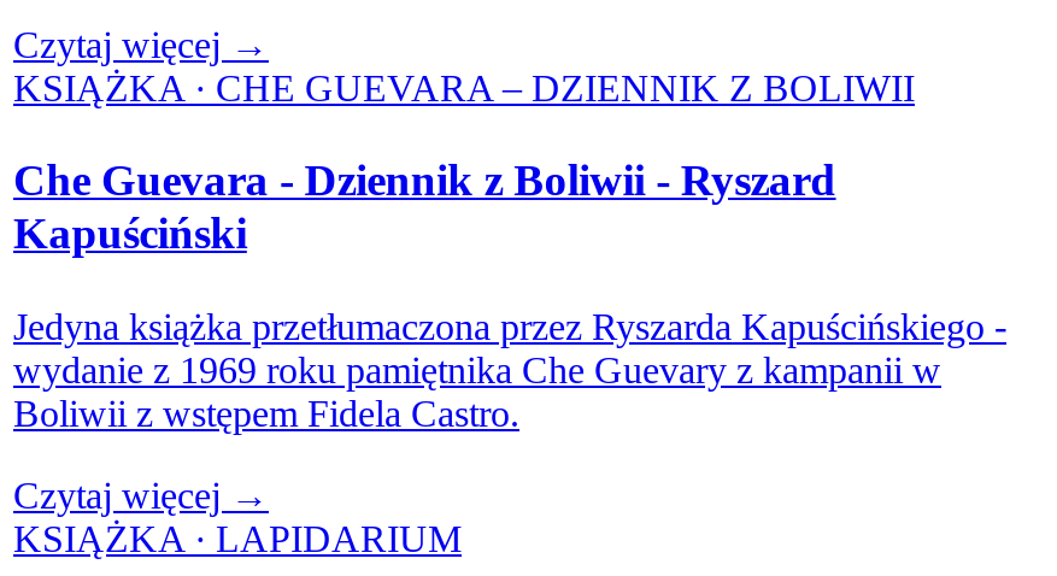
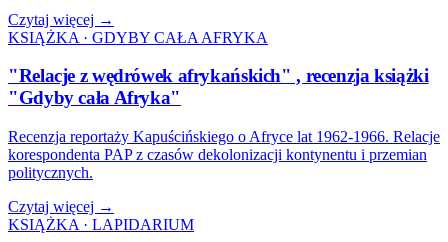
- KSIĄŻKA · CHE GUEVARA – DZIENNIK Z BOLIWII
+ KSIĄŻKA · GDYBY CAŁA AFRYKA

- Che Guevara - Dziennik z Boliwii - Ryszard
- Kapuściński
+ "Relacje z wędrówek afrykańskich" , recenzja książki
+ "Gdyby cała Afryka"

- Jedyna książka przetłumaczona przez Ryszarda Kapuścińskiego -
- wydanie z 1969 roku pamiętnika Che Guevary z kampanii w
- Boliwii z wstępem Fidela Castro.
+ Recenzja reportaży Kapuścińskiego o Afryce lat 1962-1966. Relacje
+ korespondenta PAP z czasów dekolonizacji kontynentu i przemian
+ politycznych.
